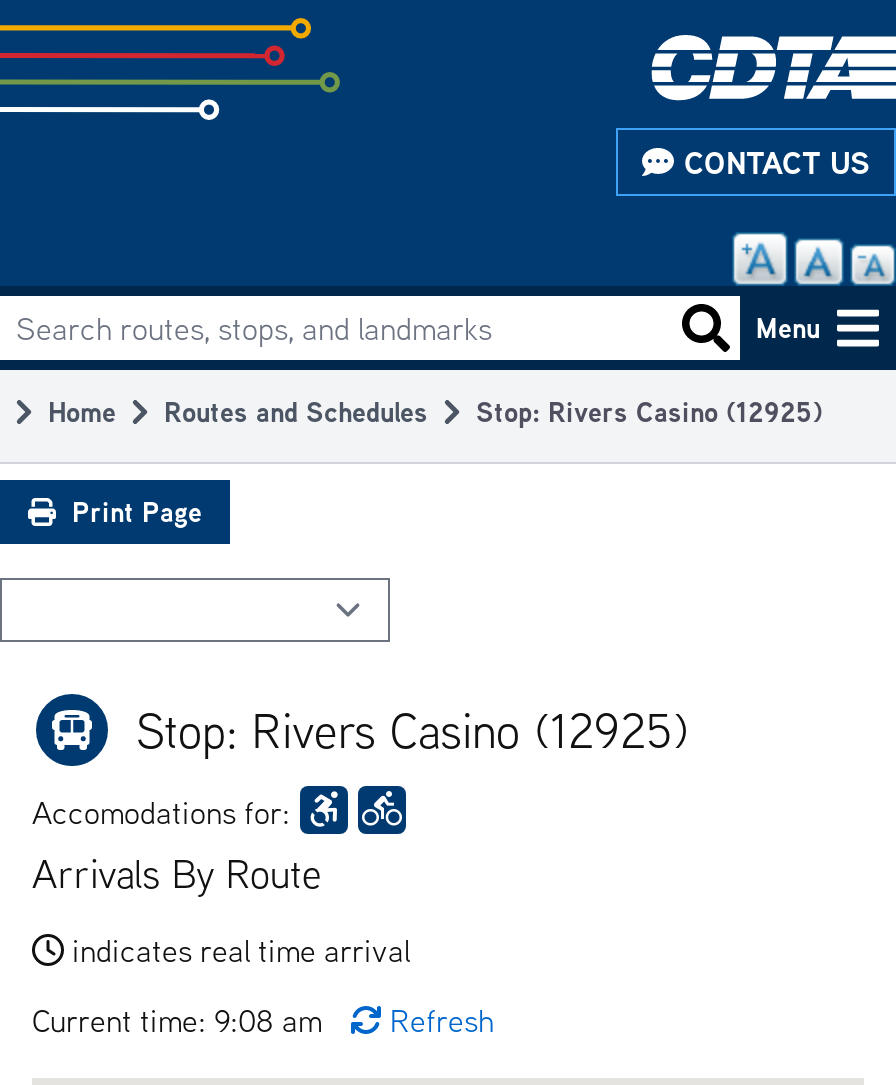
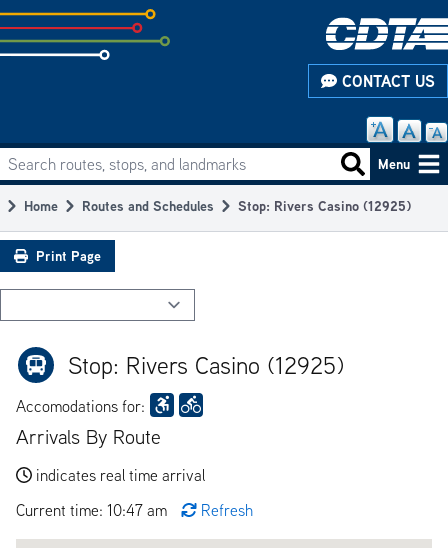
- Current time: 9:08 am
+ Current time: 10:47 am
